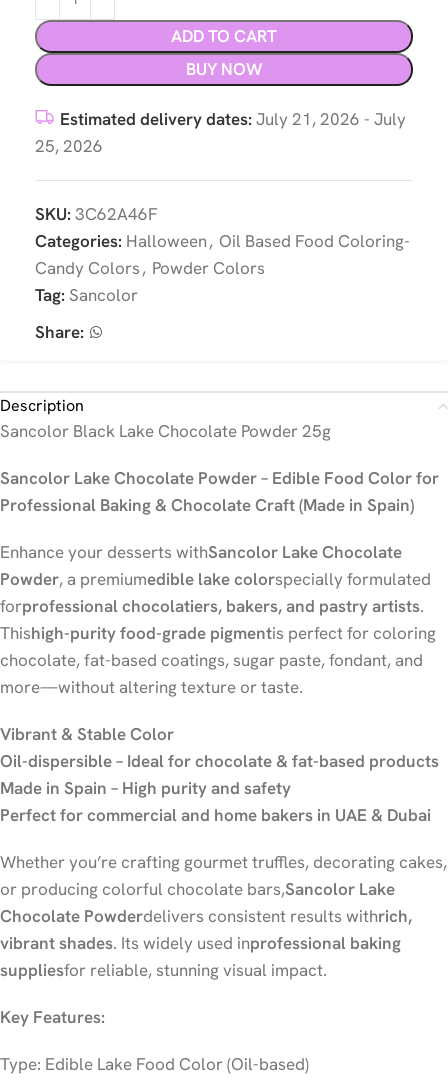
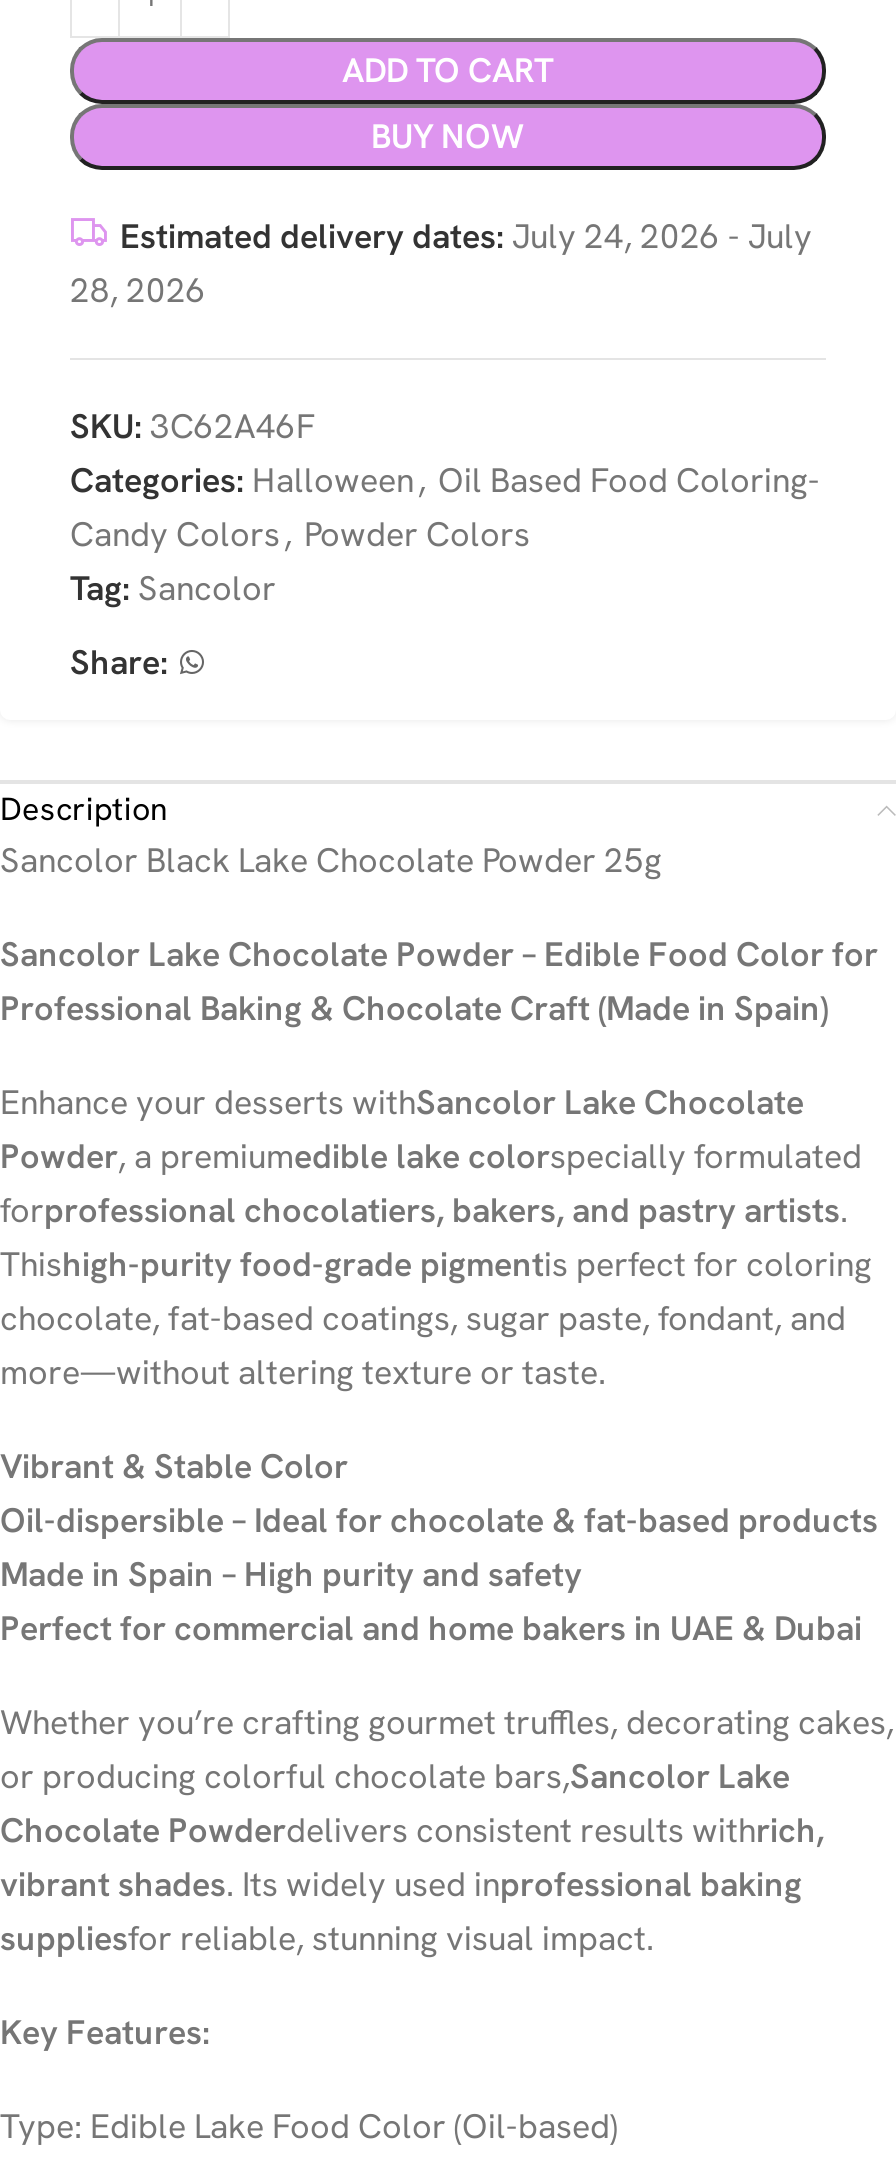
- Estimated delivery dates: July 21, 2026 - July
+ Estimated delivery dates: July 24, 2026 - July

- 25, 2026
+ 28, 2026
